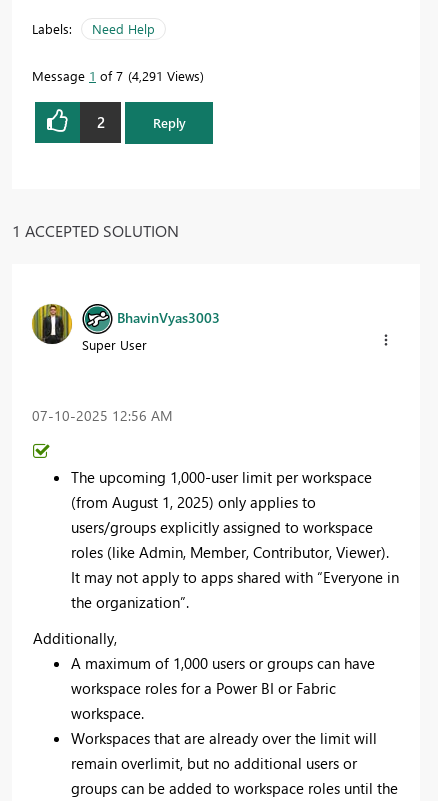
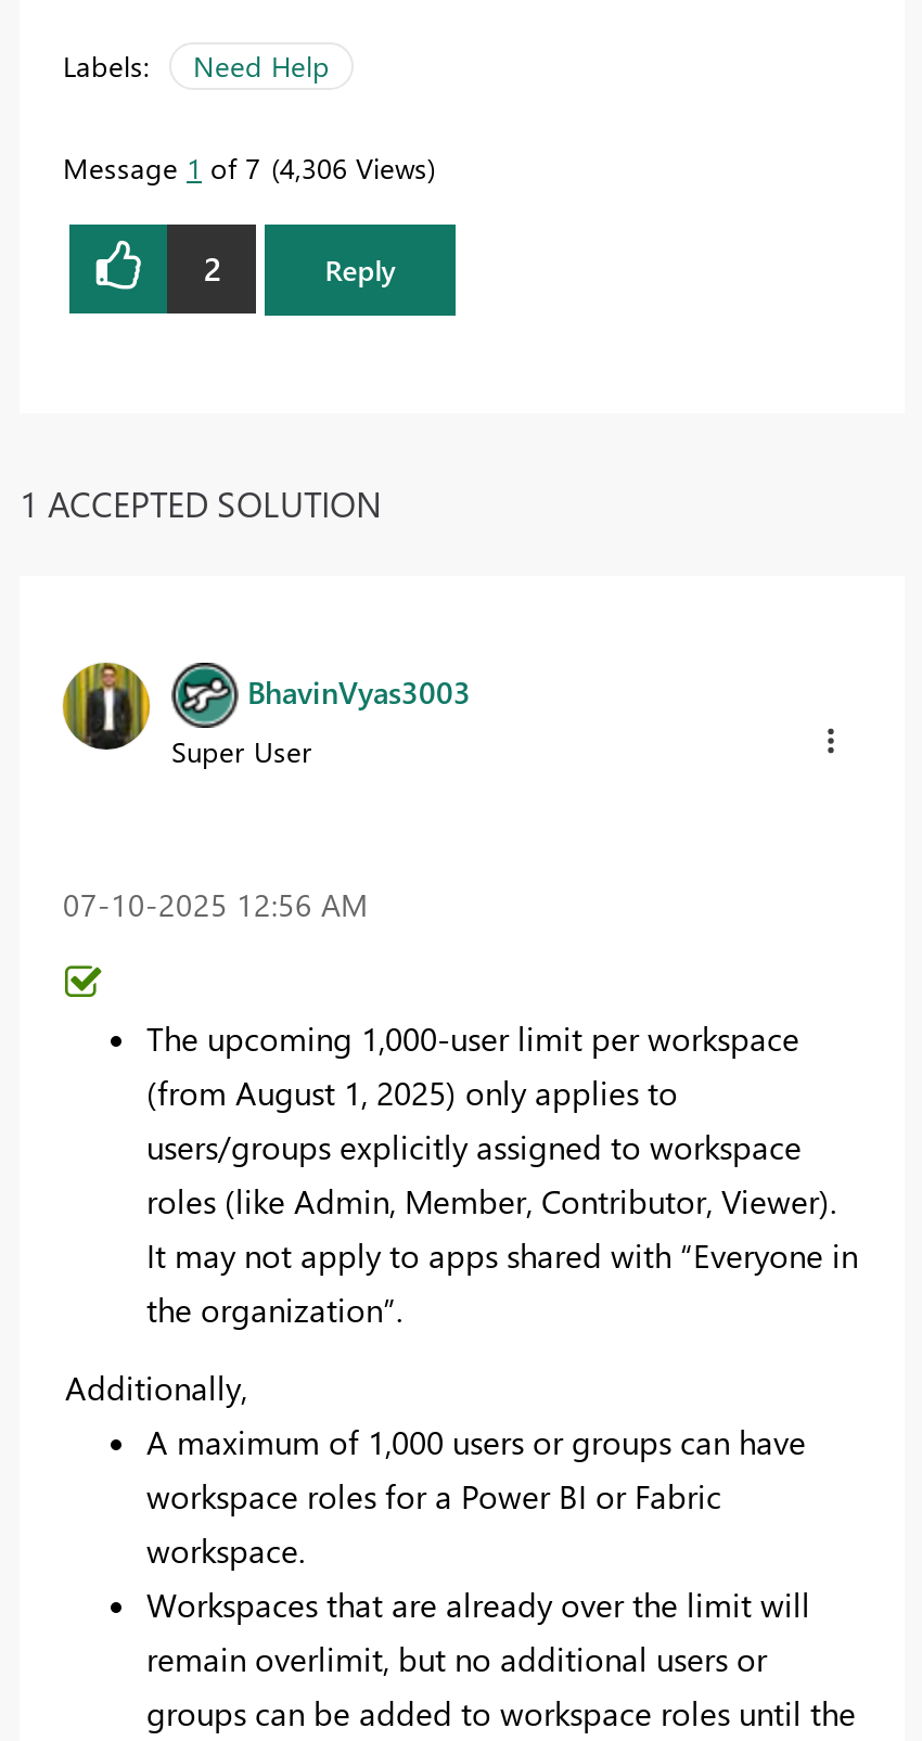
- Message 1 of 7 4,291 Views
+ Message 1 of 7 4,306 Views
